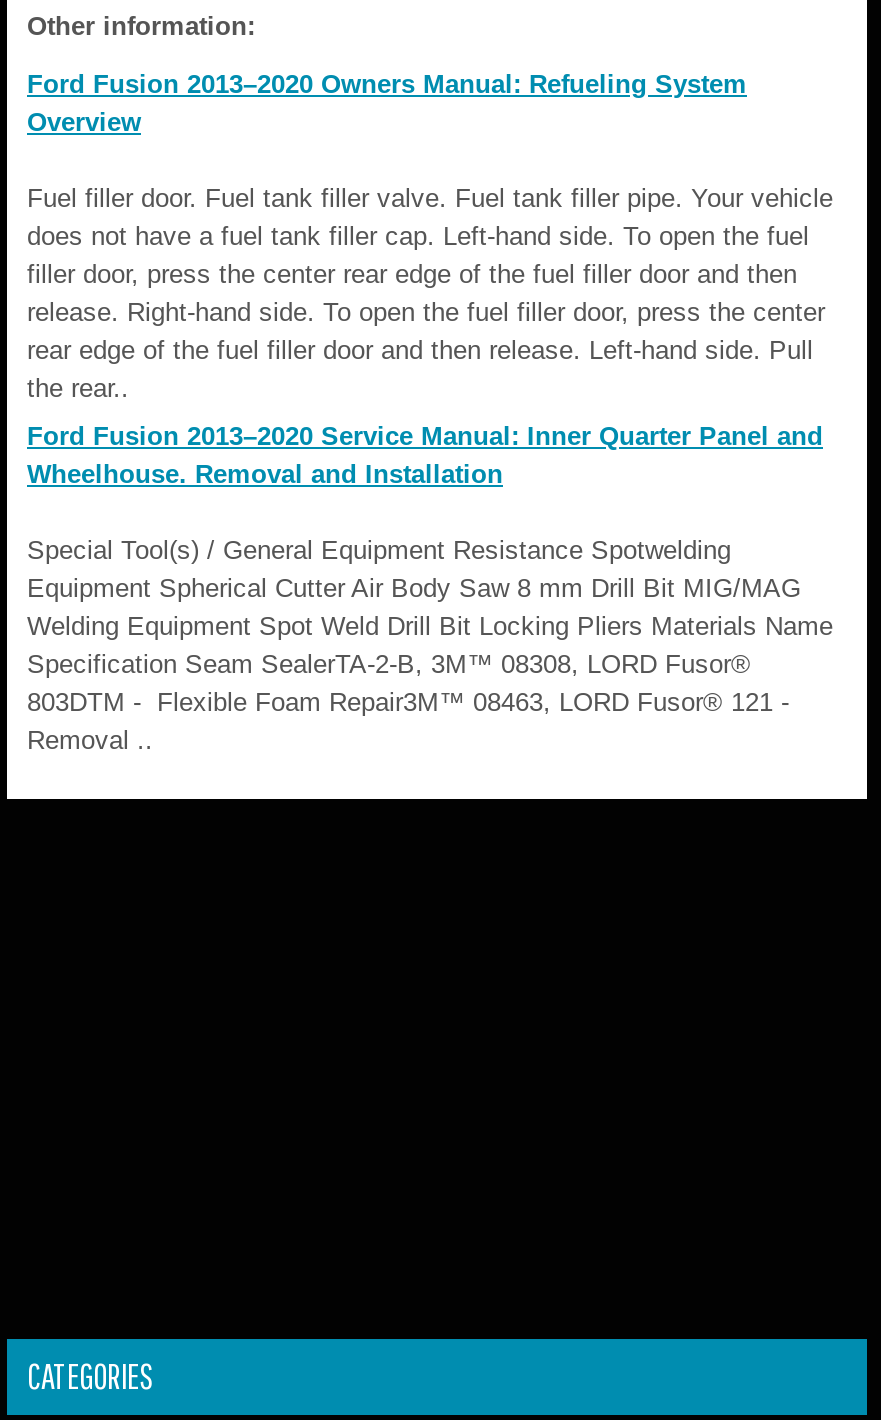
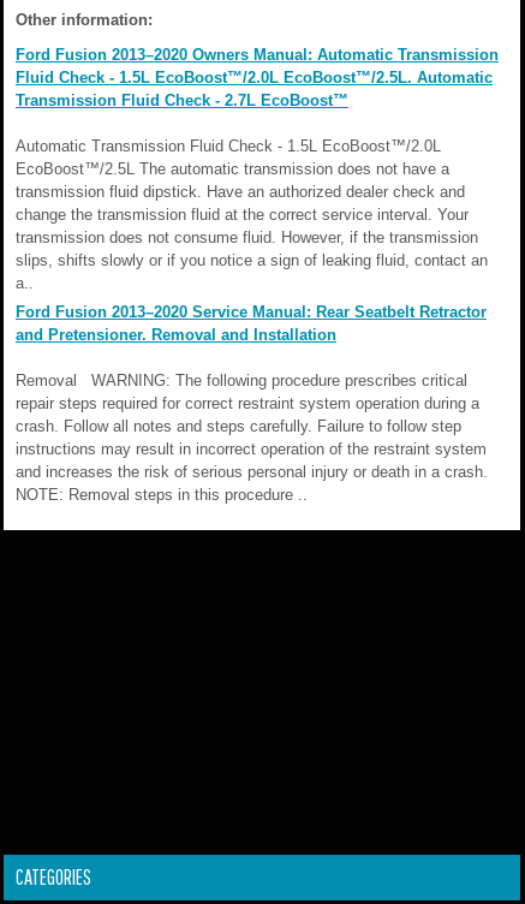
- Ford Fusion 2013–2020 Owners Manual: Refueling System
- Overview
+ Ford Fusion 2013–2020 Owners Manual: Automatic Transmission
+ Fluid Check - 1.5L EcoBoost™/2.0L EcoBoost™/2.5L. Automatic
+ Transmission Fluid Check - 2.7L EcoBoost™

- Fuel filler door. Fuel tank filler valve. Fuel tank filler pipe. Your vehicle
- does not have a fuel tank filler cap. Left-hand side. To open the fuel
- filler door, press the center rear edge of the fuel filler door and then
- release. Right-hand side. To open the fuel filler door, press the center
- rear edge of the fuel filler door and then release. Left-hand side. Pull
- the rear..
+ Automatic Transmission Fluid Check - 1.5L EcoBoost™/2.0L
+ EcoBoost™/2.5L The automatic transmission does not have a
+ transmission fluid dipstick. Have an authorized dealer check and
+ change the transmission fluid at the correct service interval. Your
+ transmission does not consume fluid. However, if the transmission
+ slips, shifts slowly or if you notice a sign of leaking fluid, contact an
+ a..

- Ford Fusion 2013–2020 Service Manual: Inner Quarter Panel and
- Wheelhouse. Removal and Installation
+ Ford Fusion 2013–2020 Service Manual: Rear Seatbelt Retractor
+ and Pretensioner. Removal and Installation

- Special Tool(s) / General Equipment Resistance Spotwelding
- Equipment Spherical Cutter Air Body Saw 8 mm Drill Bit MIG/MAG
- Welding Equipment Spot Weld Drill Bit Locking Pliers Materials Name
- Specification Seam SealerTA-2-B, 3M™ 08308, LORD Fusor®
- 803DTM - Flexible Foam Repair3M™ 08463, LORD Fusor® 121 -
- Removal ..
+ Removal WARNING: The following procedure prescribes critical
+ repair steps required for correct restraint system operation during a
+ crash. Follow all notes and steps carefully. Failure to follow step
+ instructions may result in incorrect operation of the restraint system
+ and increases the risk of serious personal injury or death in a crash.
+ NOTE: Removal steps in this procedure ..
